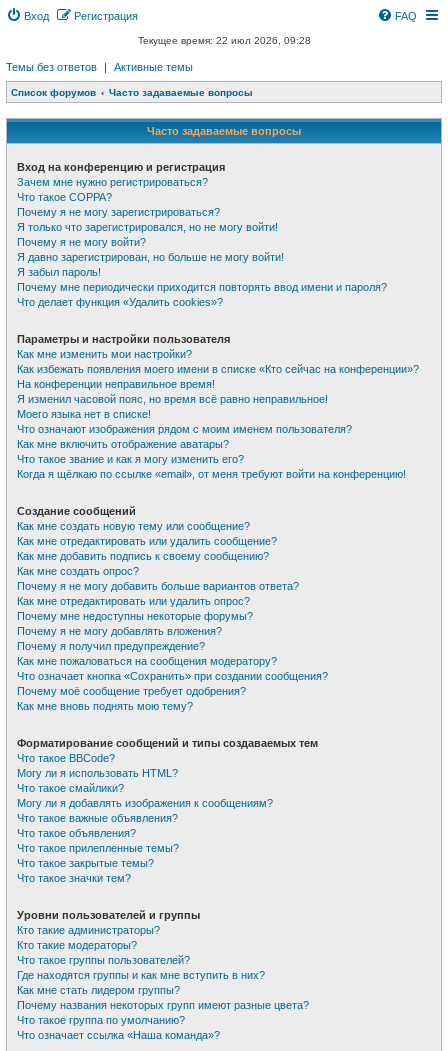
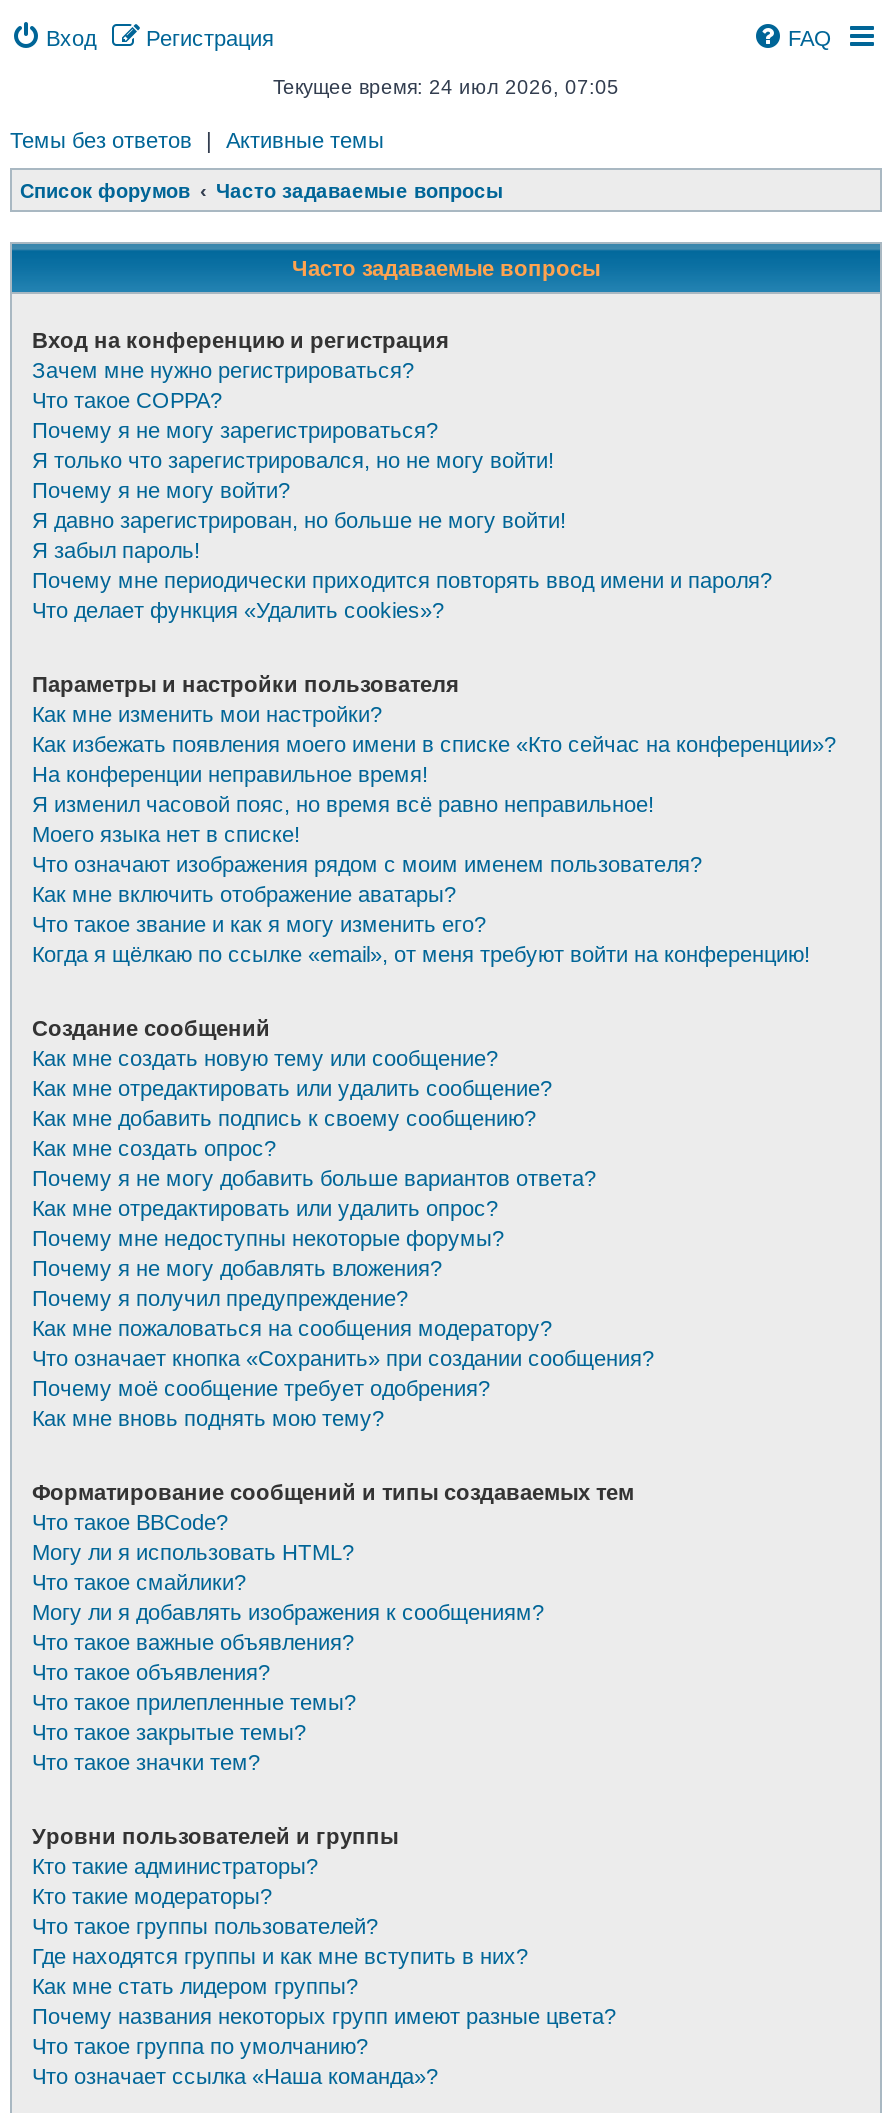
- Текущее время: 22 июл 2026, 09:28
+ Текущее время: 24 июл 2026, 07:05
